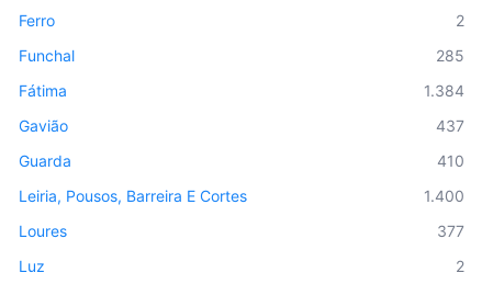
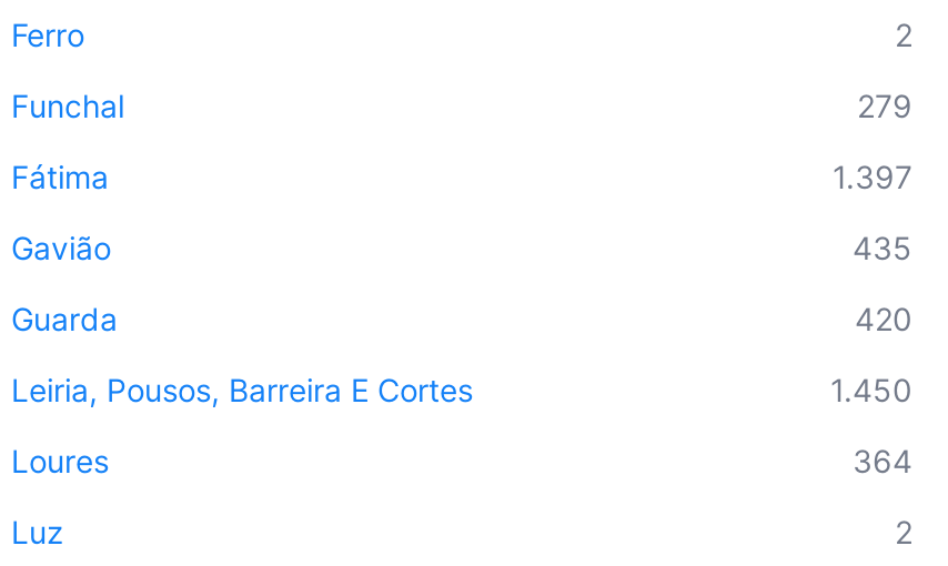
- 285
+ 279

- 1.384
+ 1.397

- 437
+ 435

- 410
+ 420

- 1.400
+ 1.450

- 377
+ 364
